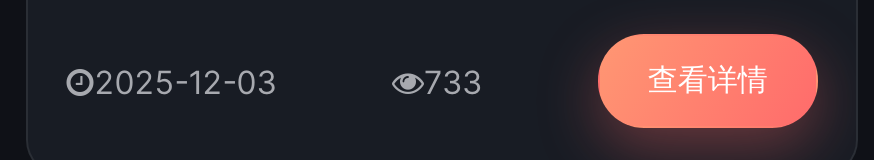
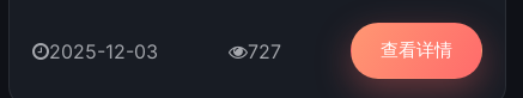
- 733
+ 727
